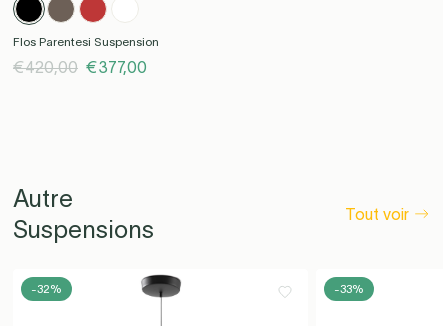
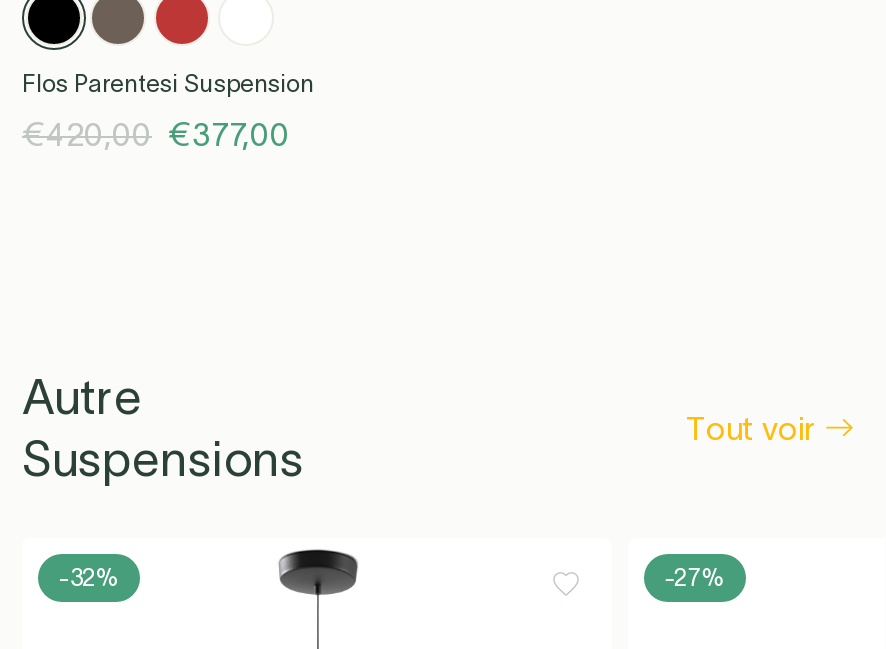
- -33%
+ -27%
